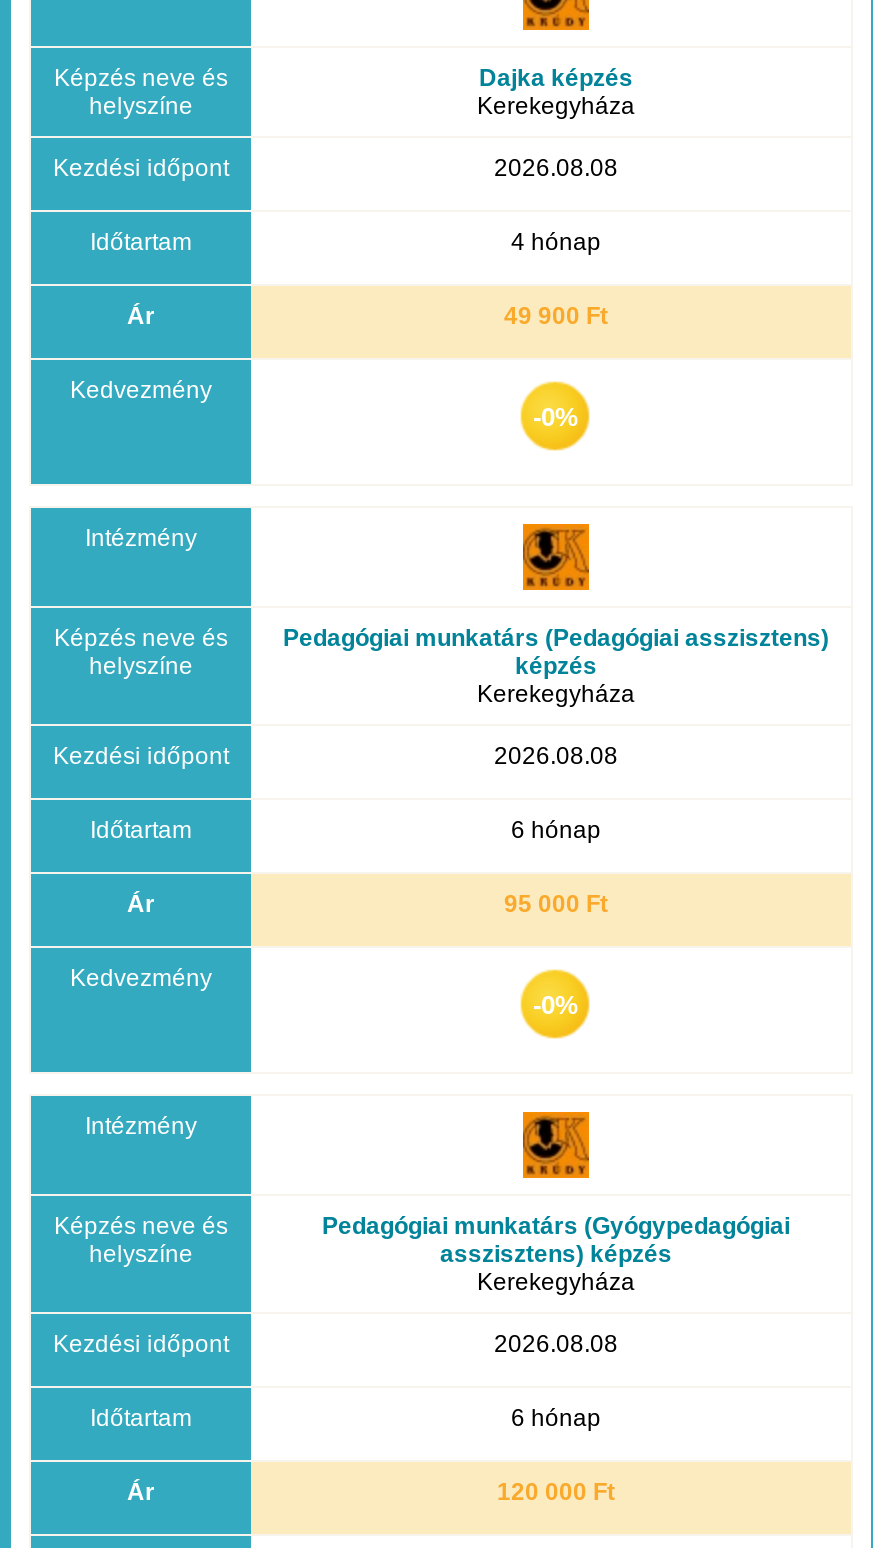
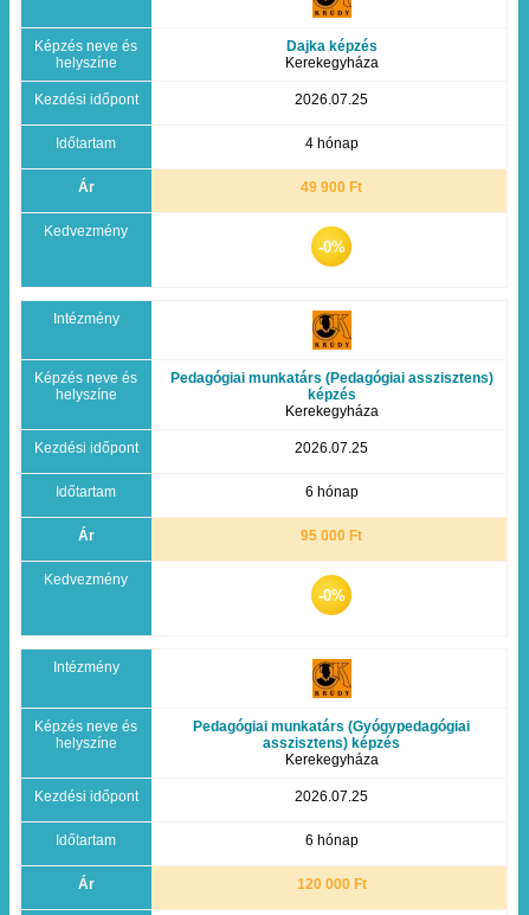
- 2026.08.08
+ 2026.07.25

- 2026.08.08
+ 2026.07.25

- 2026.08.08
+ 2026.07.25
